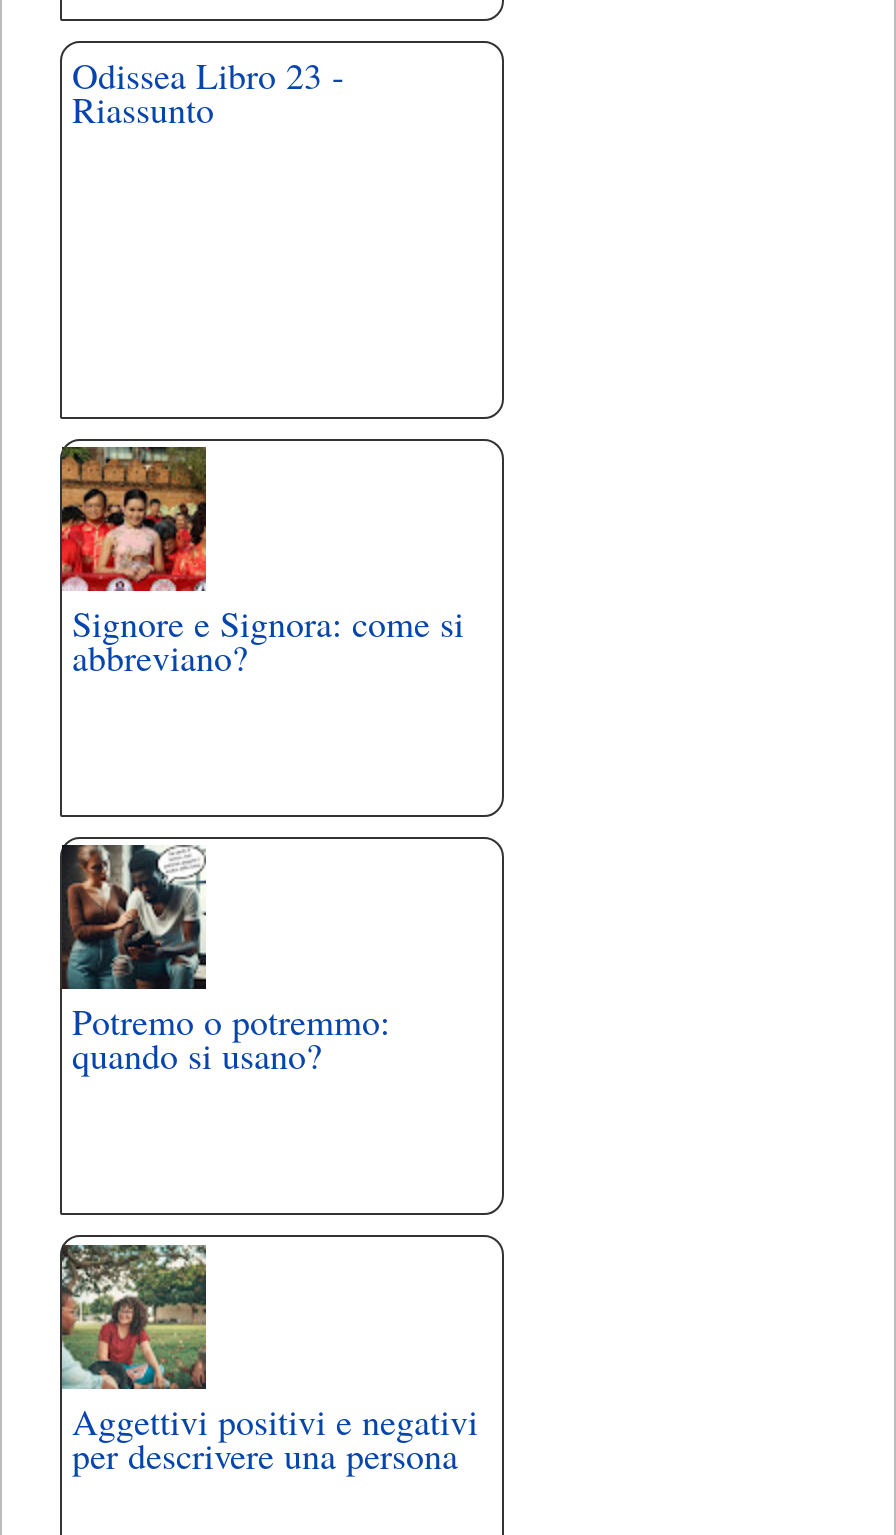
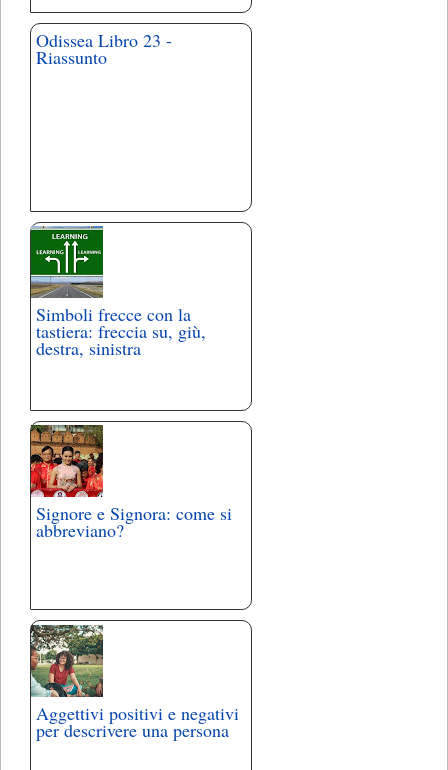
+ [image]
+ Simboli frecce con la
+ tastiera: freccia su, giù,
+ destra, sinistra

moved down: [image] | Signore e Signora: come si | abbreviano?

- [image]
- Potremo o potremmo:
- quando si usano?
